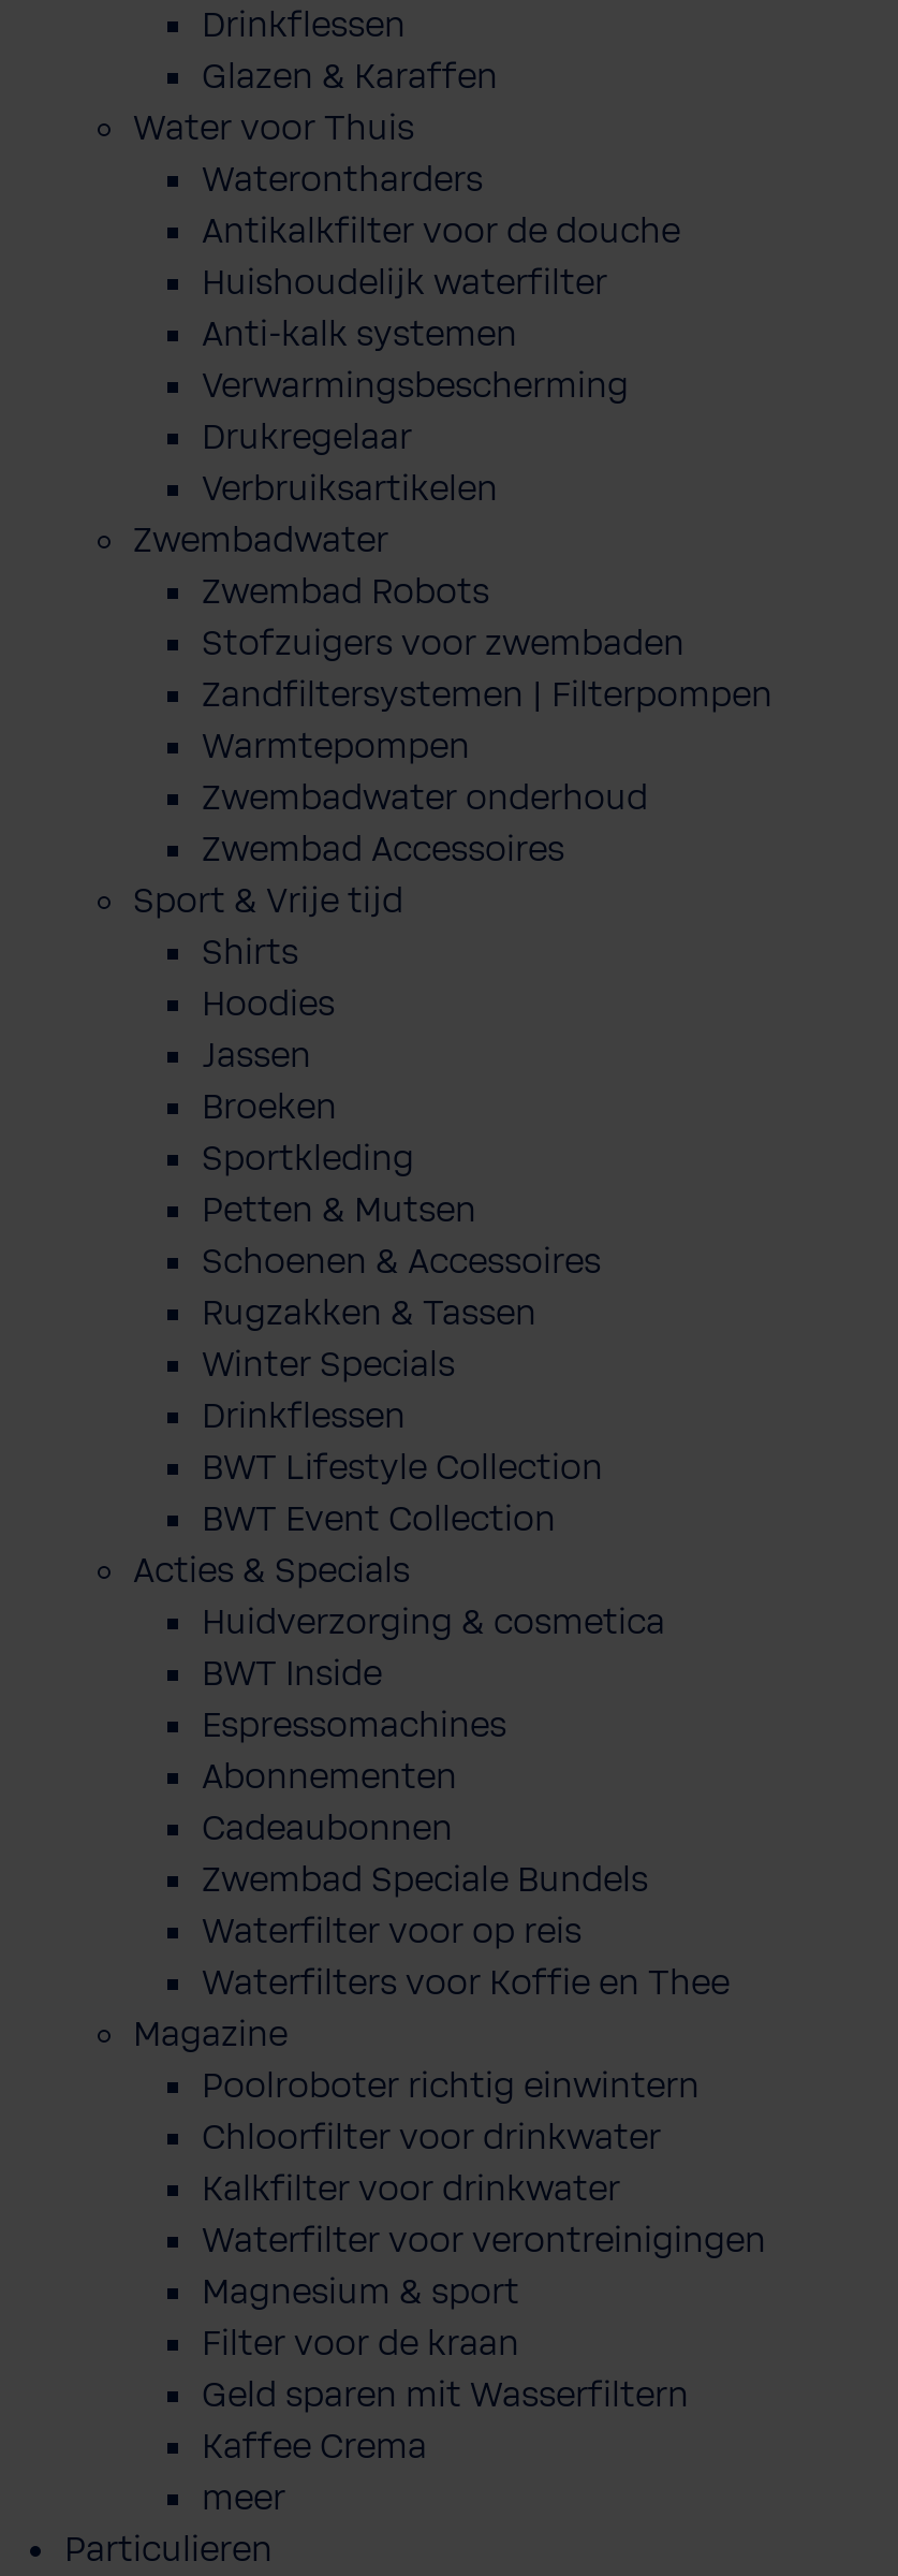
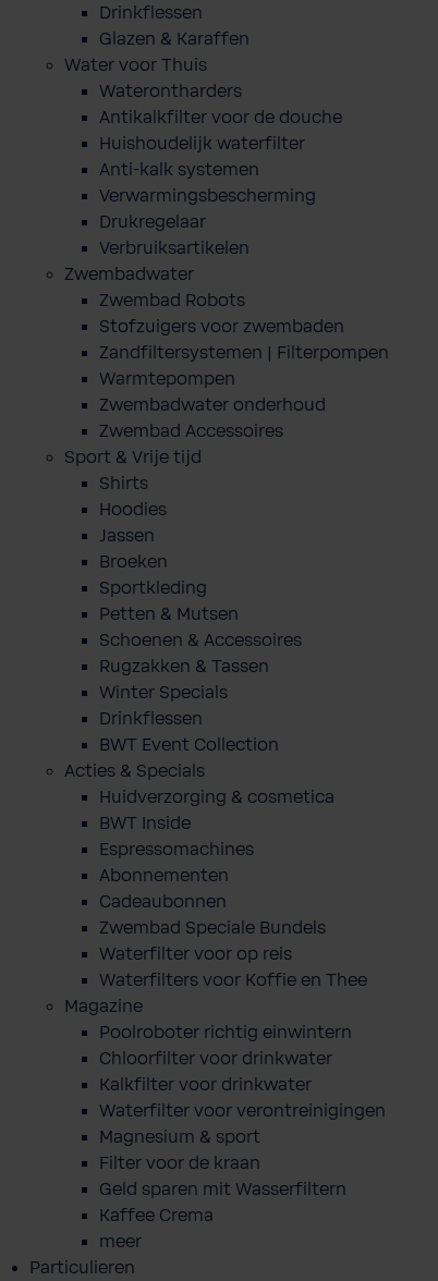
- BWT Lifestyle Collection
